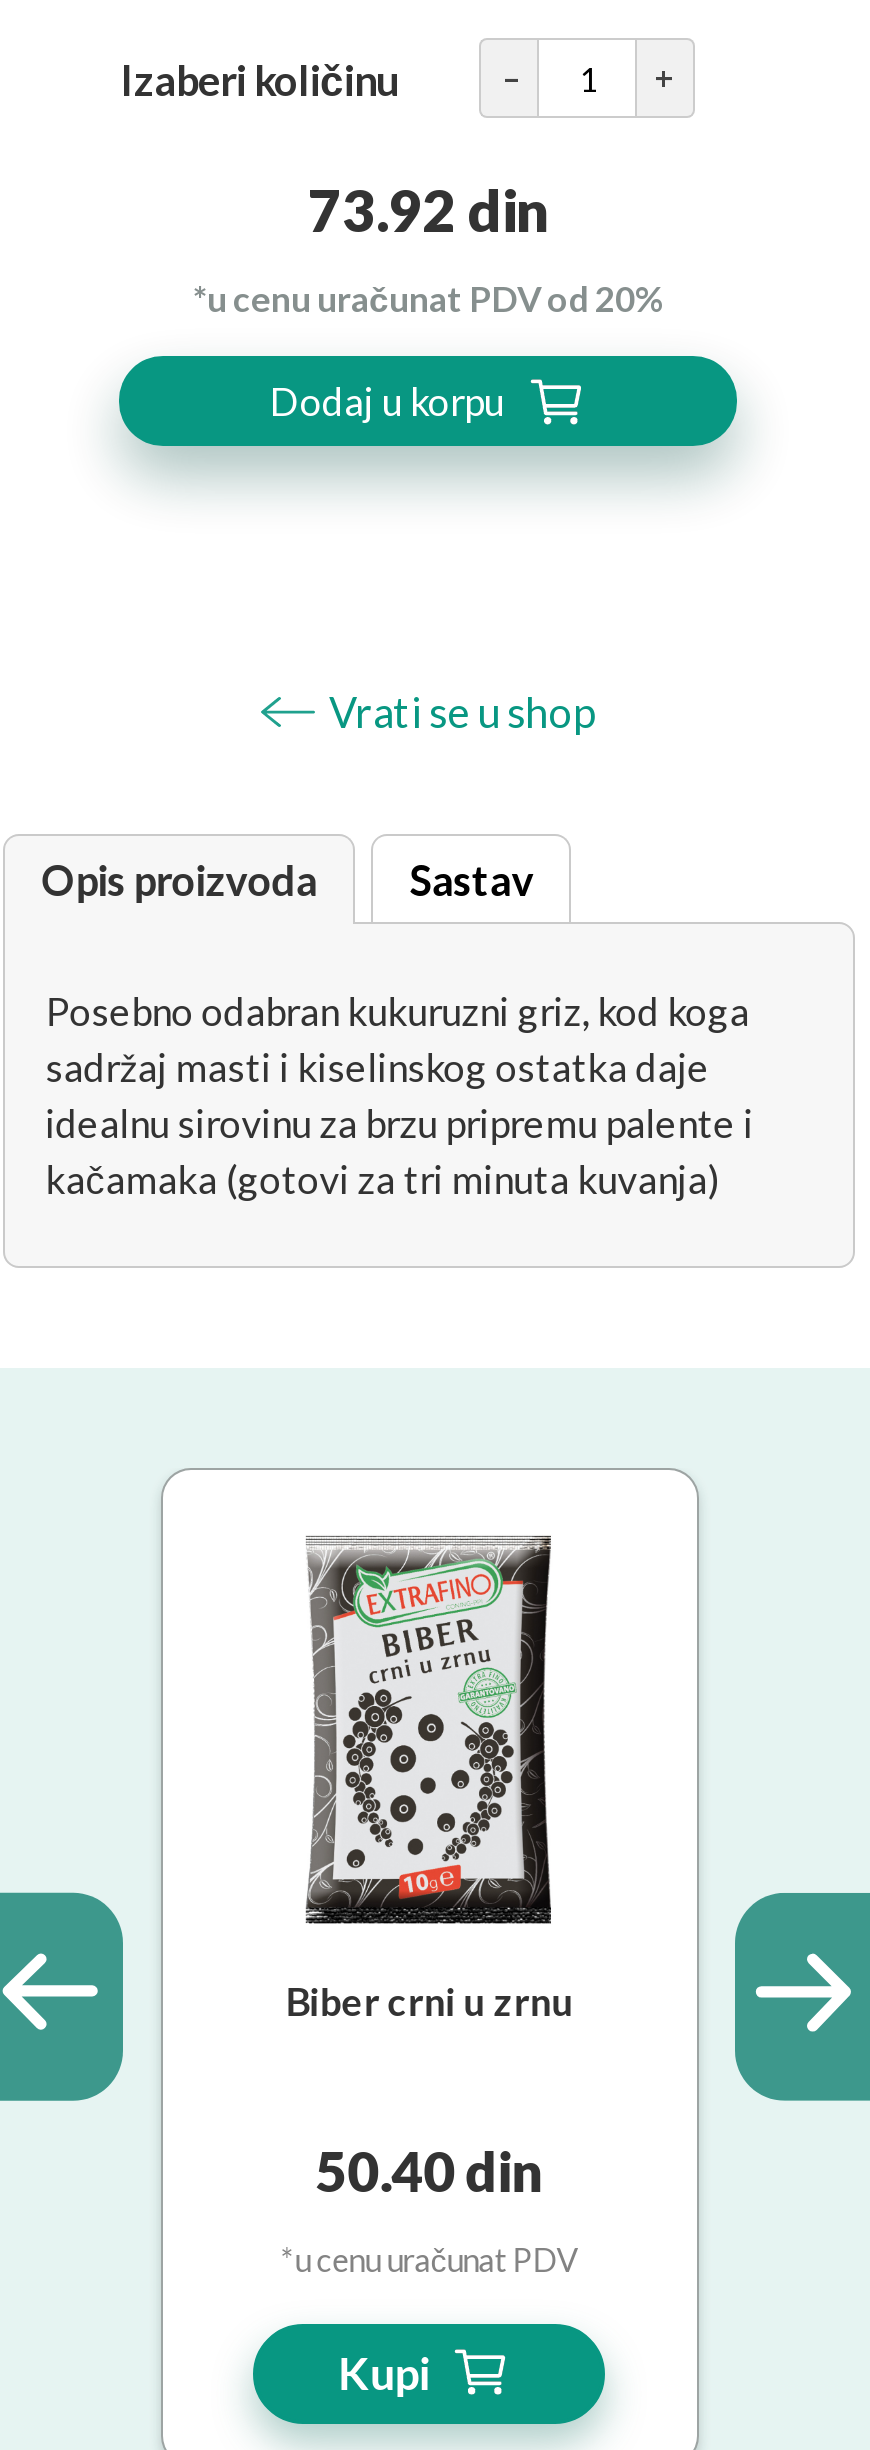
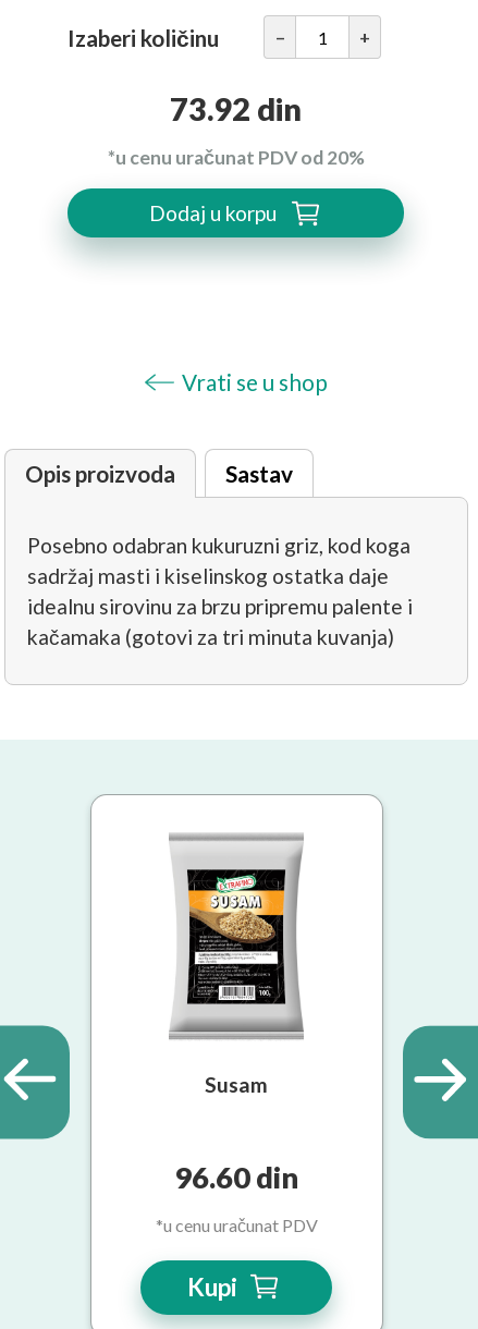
- [image]
- Biber crni u zrnu
+ [image]
+ Susam

- 50.40 din
+ 96.60 din
